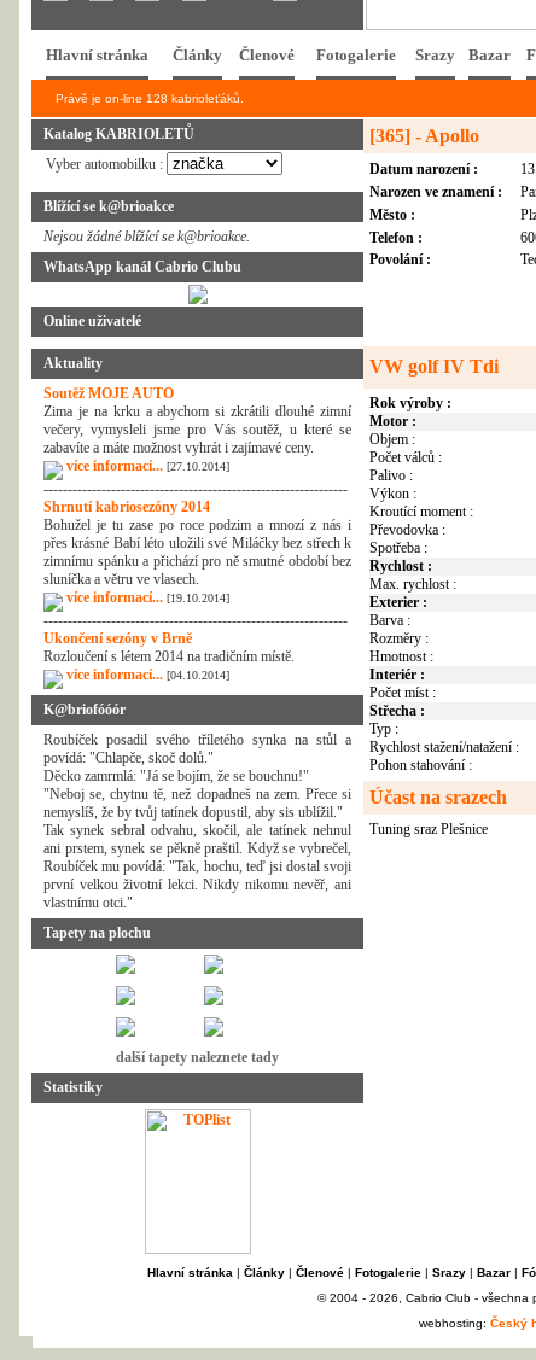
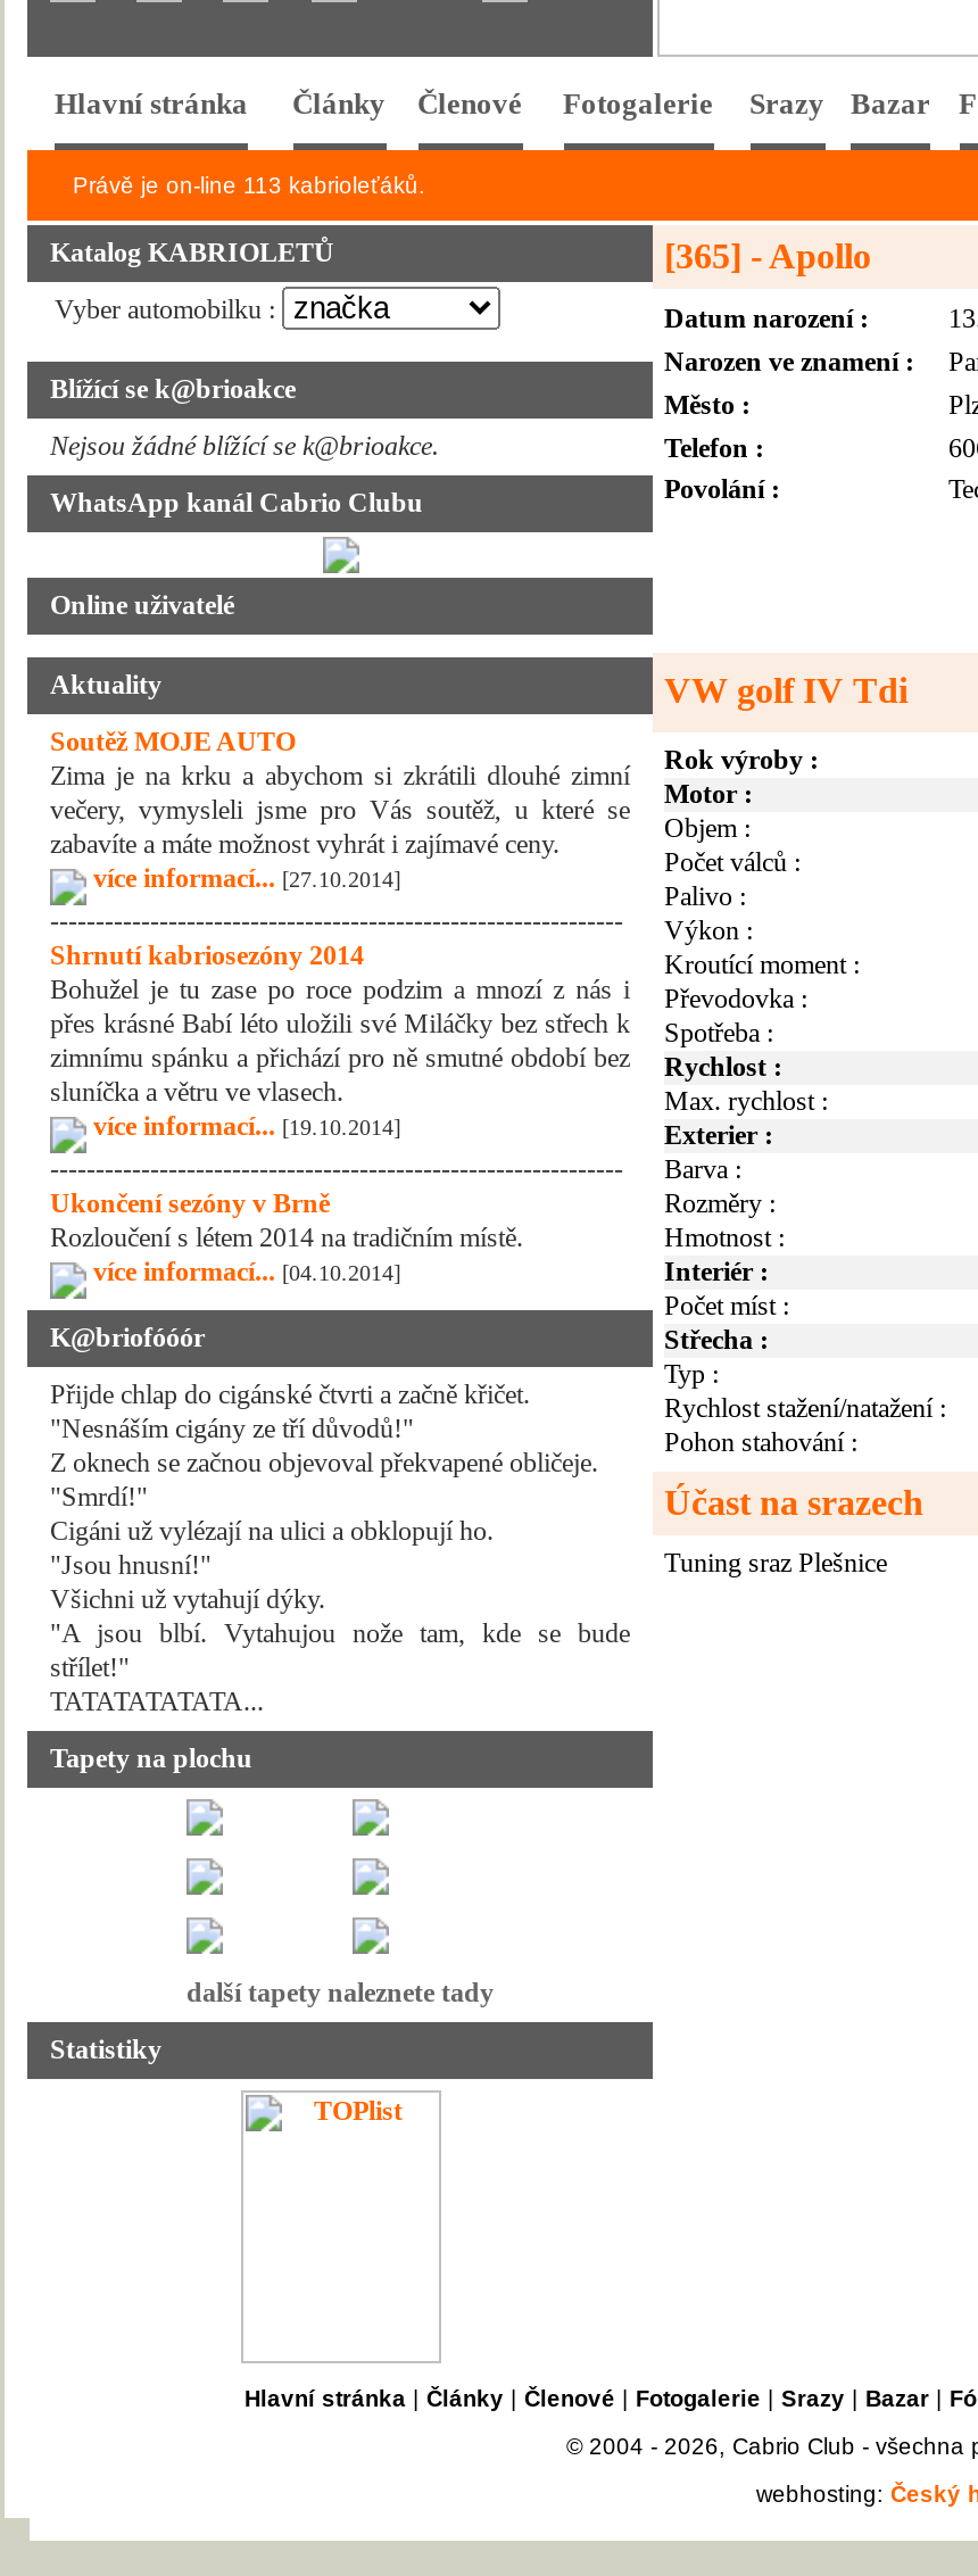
- Právě je on-line 128 kabrioleťáků.
+ Právě je on-line 113 kabrioleťáků.

- Roubíček posadil svého tříletého synka na stůl a
- povídá: "Chlapče, skoč dolů."
- Děcko zamrmlá: "Já se bojím, že se bouchnu!"
- "Neboj se, chytnu tě, než dopadneš na zem. Přece si
- nemyslíš, že by tvůj tatínek dopustil, aby sis ublížil."
- Tak synek sebral odvahu, skočil, ale tatínek nehnul
- ani prstem, synek se pěkně praštil. Když se vybrečel,
- Roubíček mu povídá: "Tak, hochu, teď jsi dostal svoji
- první velkou životní lekci. Nikdy nikomu nevěř, ani
- vlastnímu otci."
+ Přijde chlap do cigánské čtvrti a začně křičet.
+ "Nesnáším cigány ze tří důvodů!"
+ Z oknech se začnou objevoval překvapené obličeje.
+ "Smrdí!"
+ Cigáni už vylézají na ulici a obklopují ho.
+ "Jsou hnusní!"
+ Všichni už vytahují dýky.
+ "A jsou blbí. Vytahujou nože tam, kde se bude
+ střílet!"
+ TATATATATATA...
